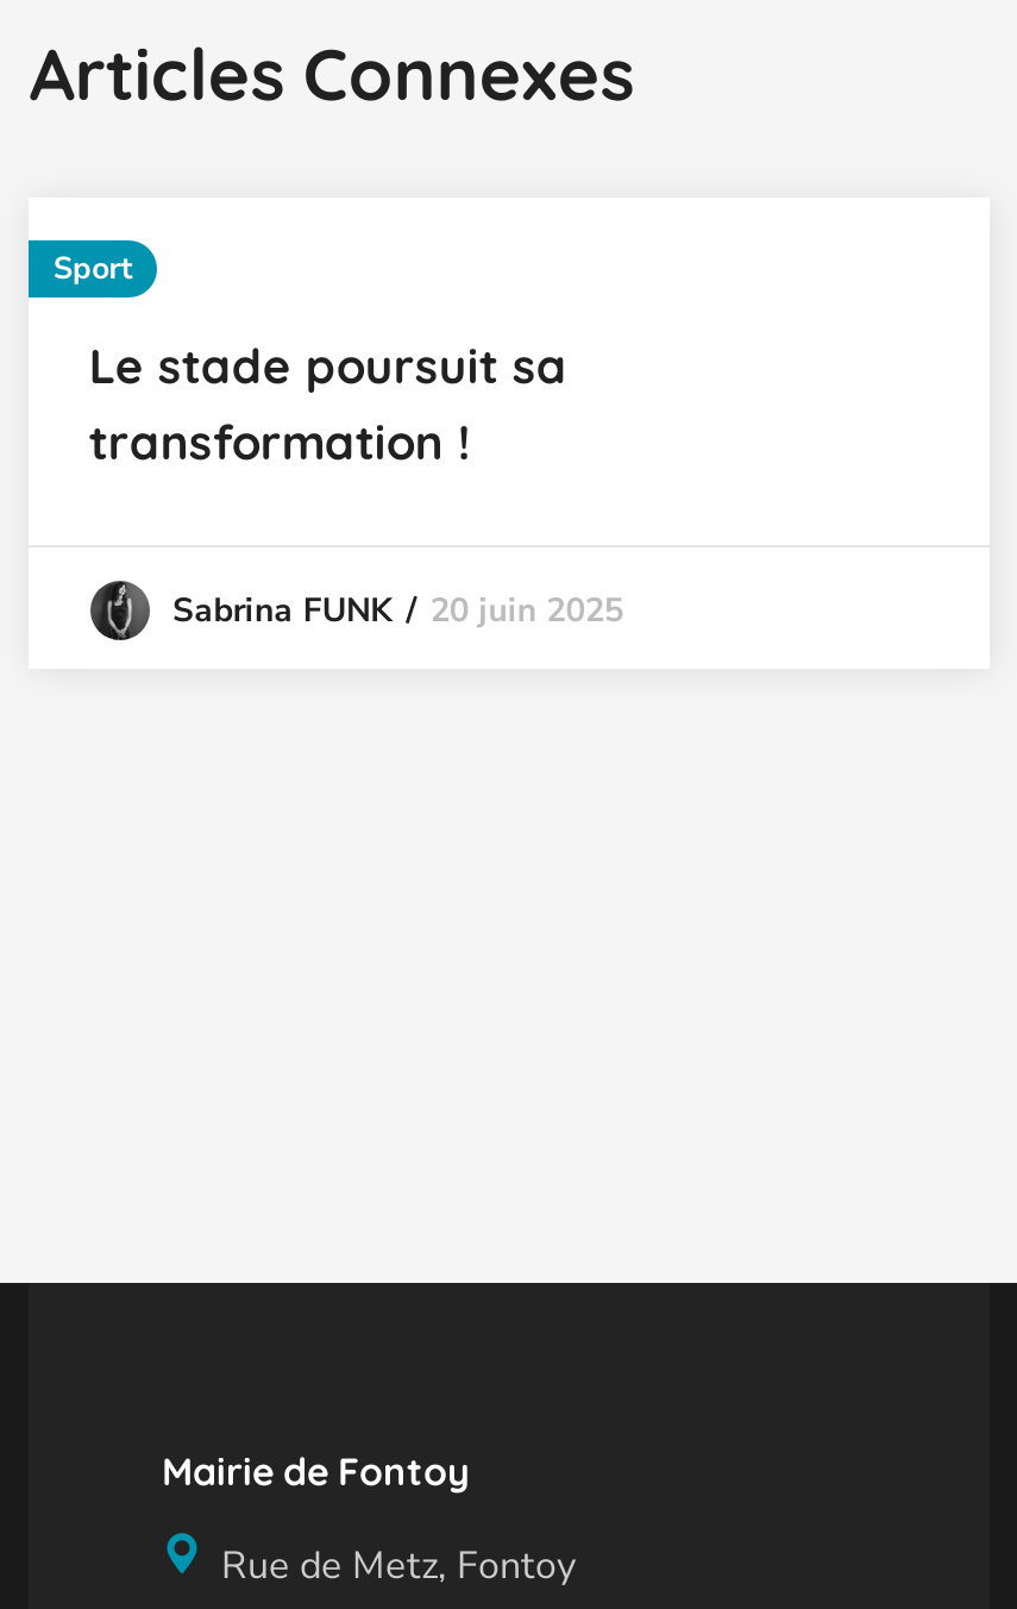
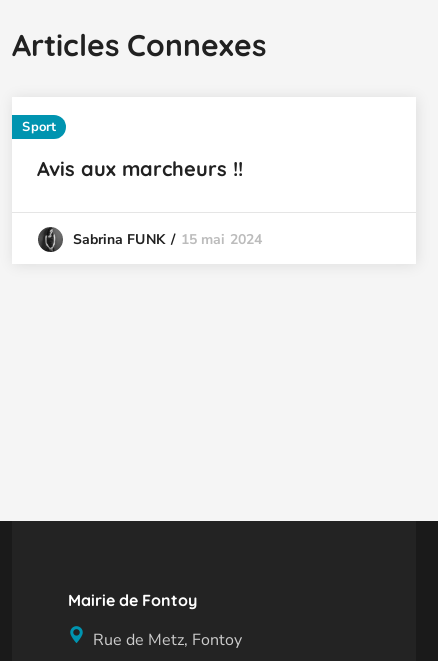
- Le stade poursuit sa
- transformation !
+ Avis aux marcheurs !!

- Sabrina FUNK 20 juin 2025
+ Sabrina FUNK 15 mai 2024
